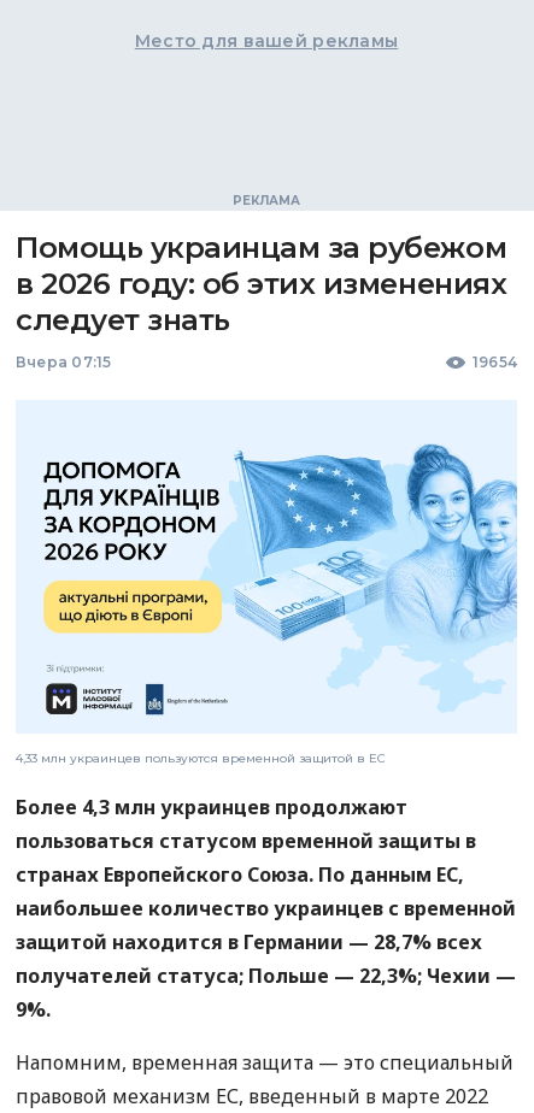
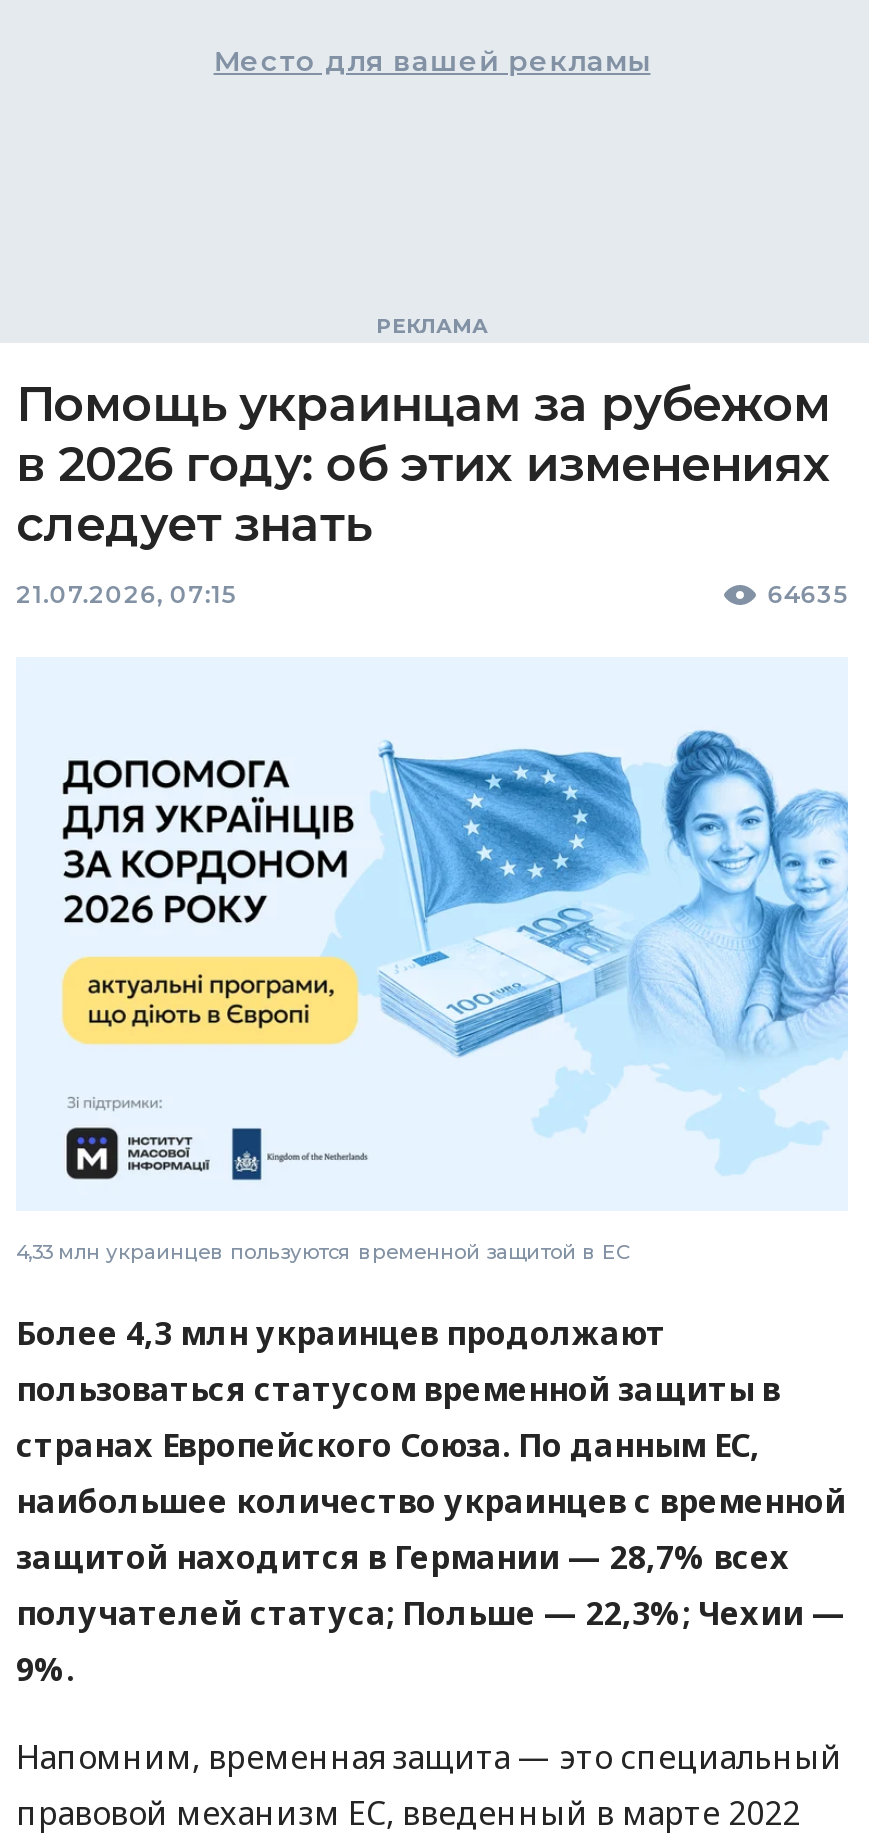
- Вчера 07:15
- 19654
+ 21.07.2026, 07:15
+ 64635
